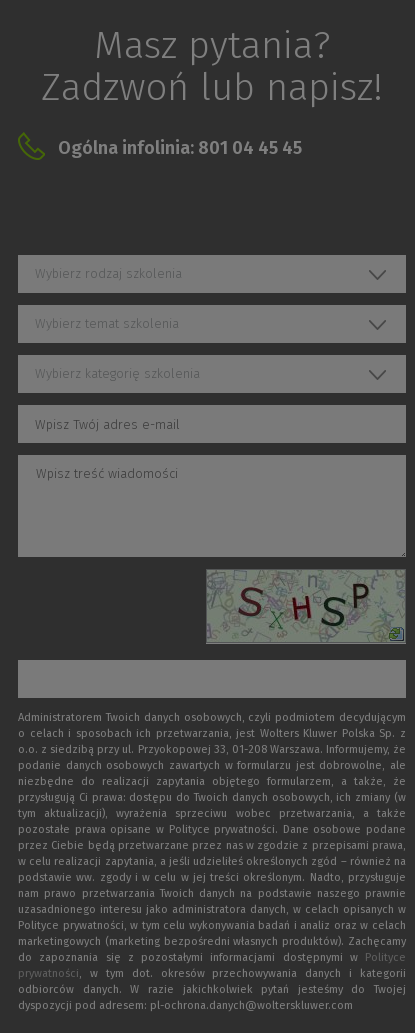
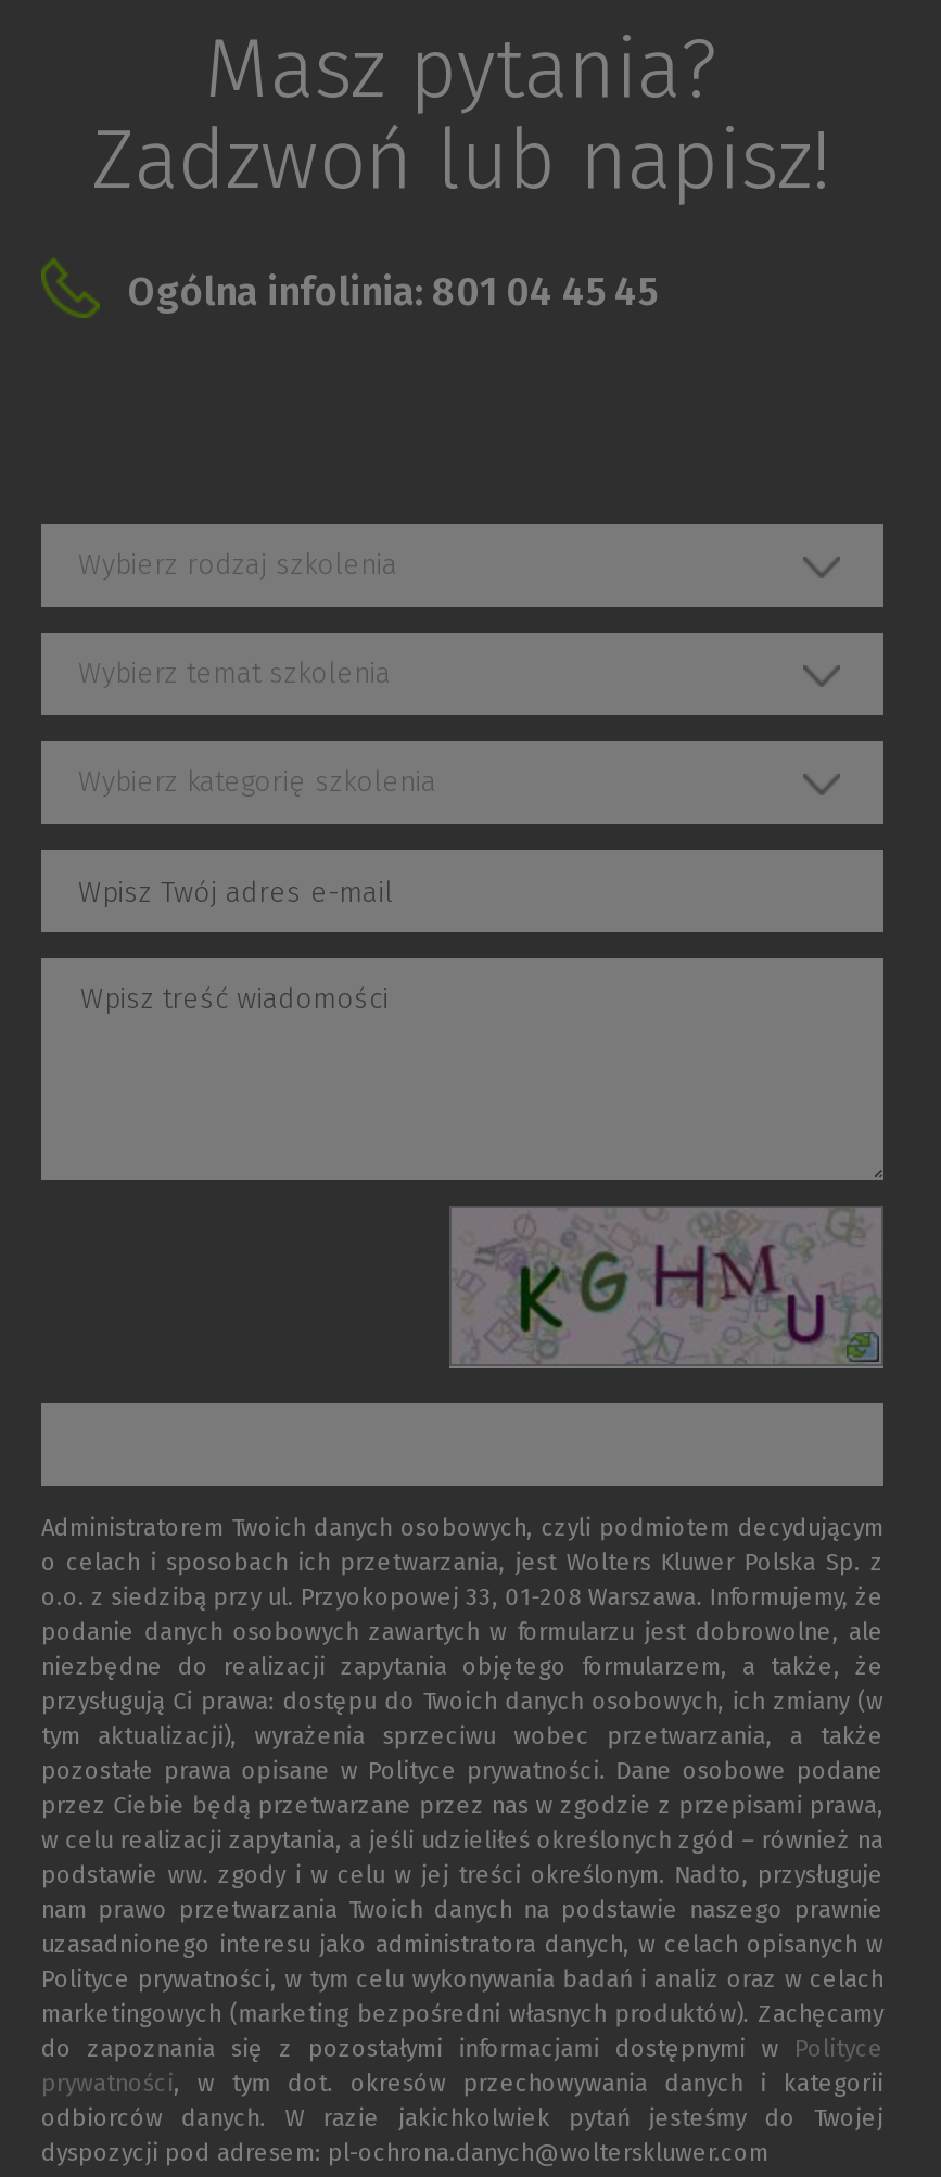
- [image]
+ [image]
